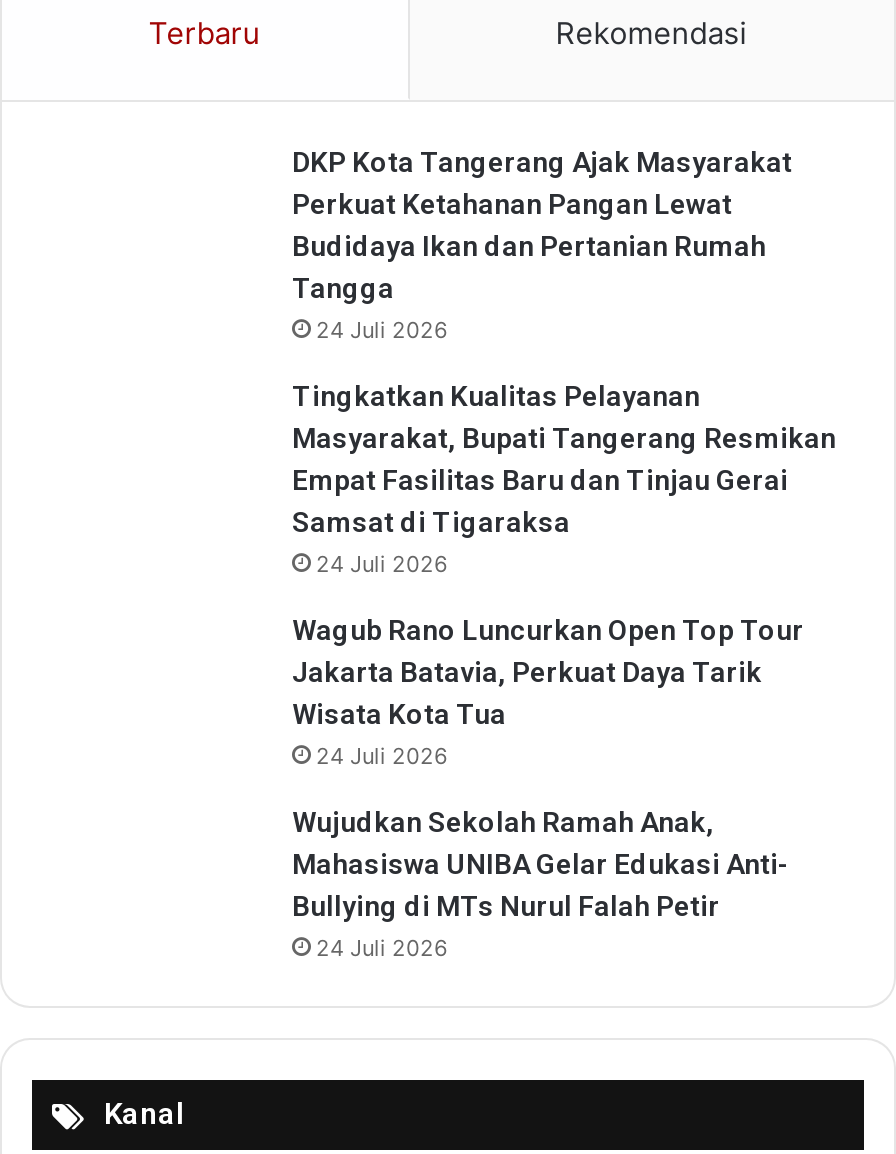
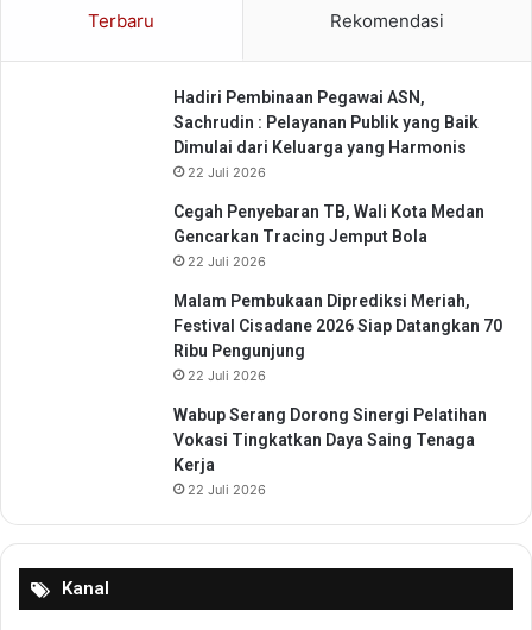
- DKP Kota Tangerang Ajak Masyarakat
- Perkuat Ketahanan Pangan Lewat
- Budidaya Ikan dan Pertanian Rumah
- Tangga
- 24 Juli 2026
+ Hadiri Pembinaan Pegawai ASN,
+ Sachrudin : Pelayanan Publik yang Baik
+ Dimulai dari Keluarga yang Harmonis
+ 22 Juli 2026

- Tingkatkan Kualitas Pelayanan
- Masyarakat, Bupati Tangerang Resmikan
- Empat Fasilitas Baru dan Tinjau Gerai
- Samsat di Tigaraksa
- 24 Juli 2026
+ Cegah Penyebaran TB, Wali Kota Medan
+ Gencarkan Tracing Jemput Bola
+ 22 Juli 2026

- Wagub Rano Luncurkan Open Top Tour
- Jakarta Batavia, Perkuat Daya Tarik
- Wisata Kota Tua
- 24 Juli 2026
+ Malam Pembukaan Diprediksi Meriah,
+ Festival Cisadane 2026 Siap Datangkan 70
+ Ribu Pengunjung
+ 22 Juli 2026

- Wujudkan Sekolah Ramah Anak,
- Mahasiswa UNIBA Gelar Edukasi Anti-
- Bullying di MTs Nurul Falah Petir
- 24 Juli 2026
+ Wabup Serang Dorong Sinergi Pelatihan
+ Vokasi Tingkatkan Daya Saing Tenaga
+ Kerja
+ 22 Juli 2026
